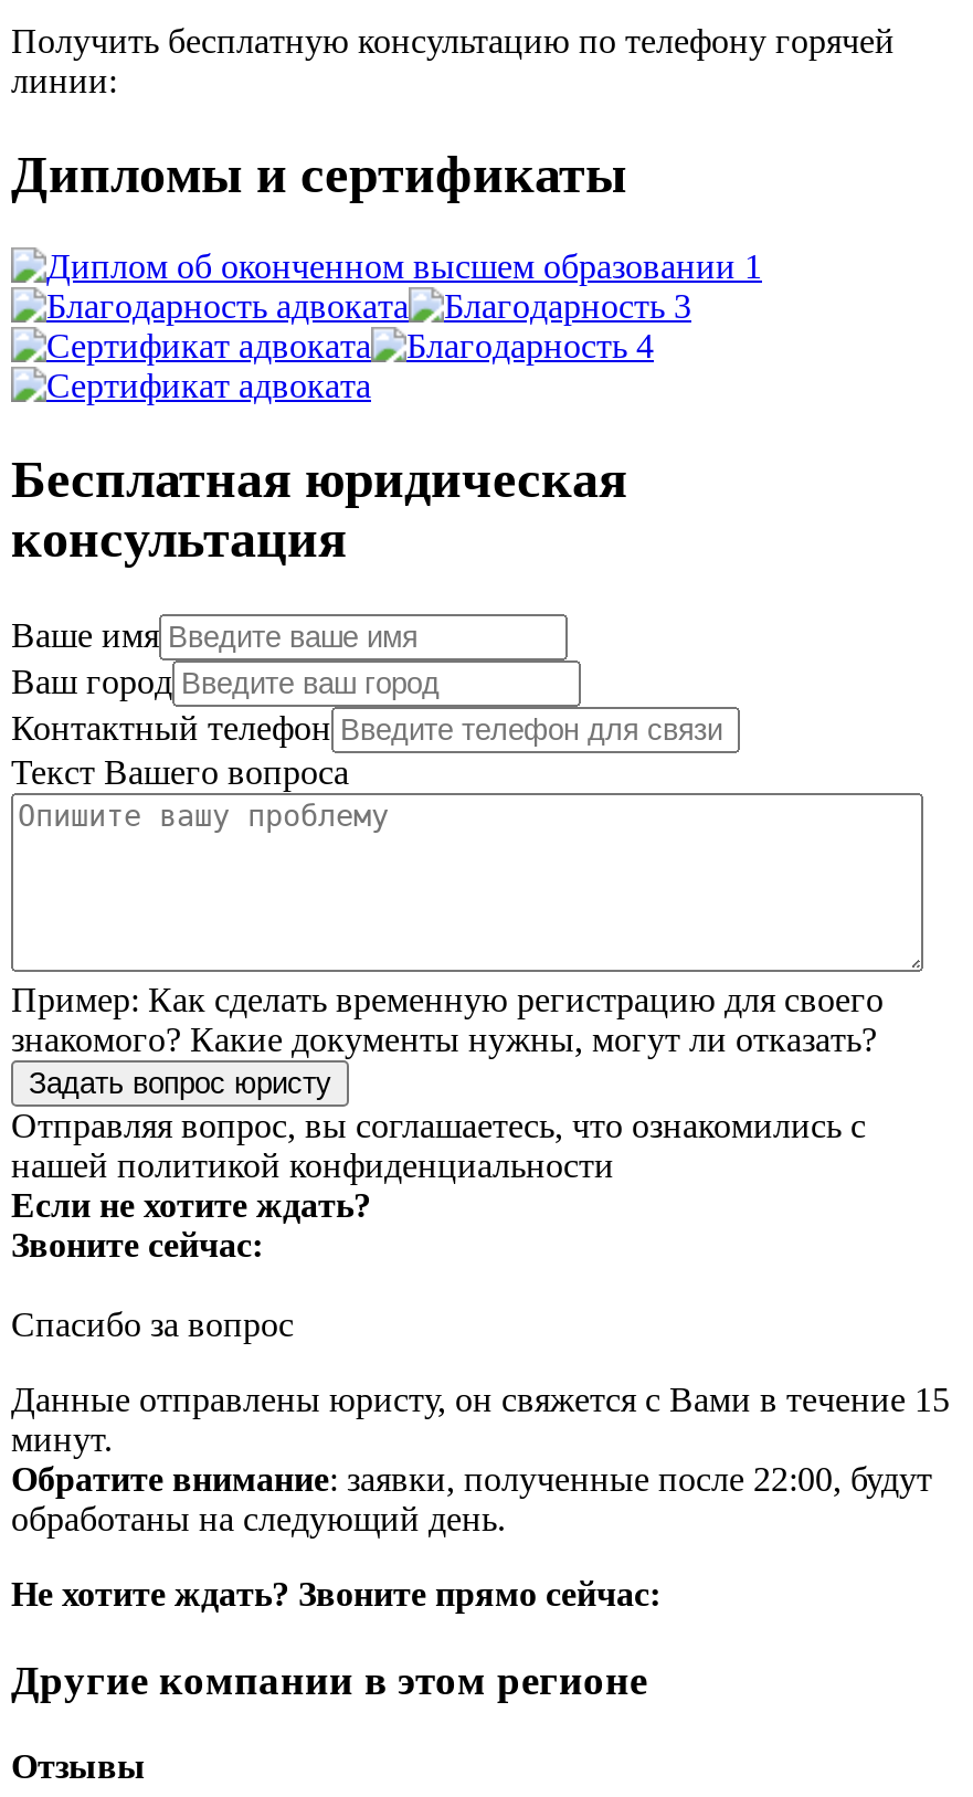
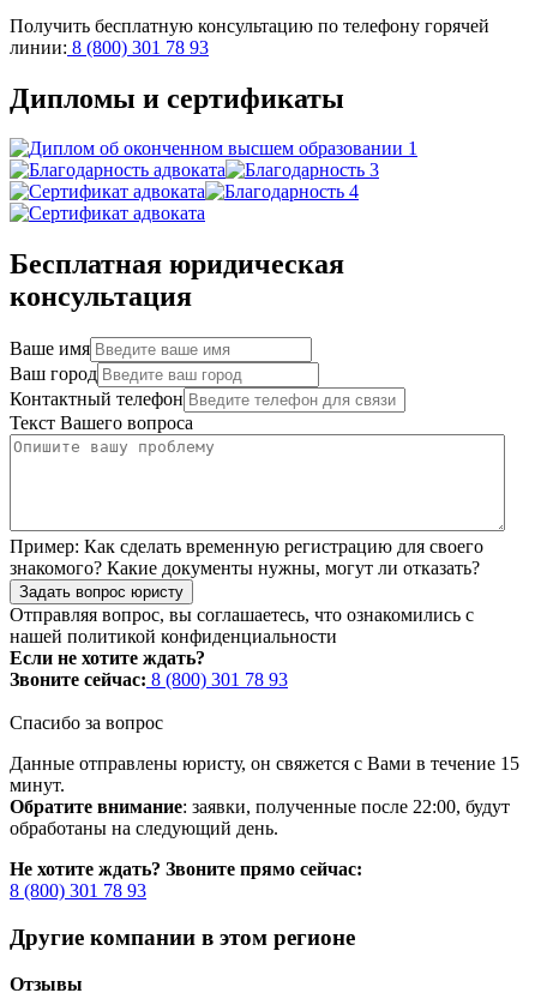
- линии:
+ линии: 8 (800) 301 78 93

- Звоните сейчас:
+ Звоните сейчас: 8 (800) 301 78 93

+ 8 (800) 301 78 93
